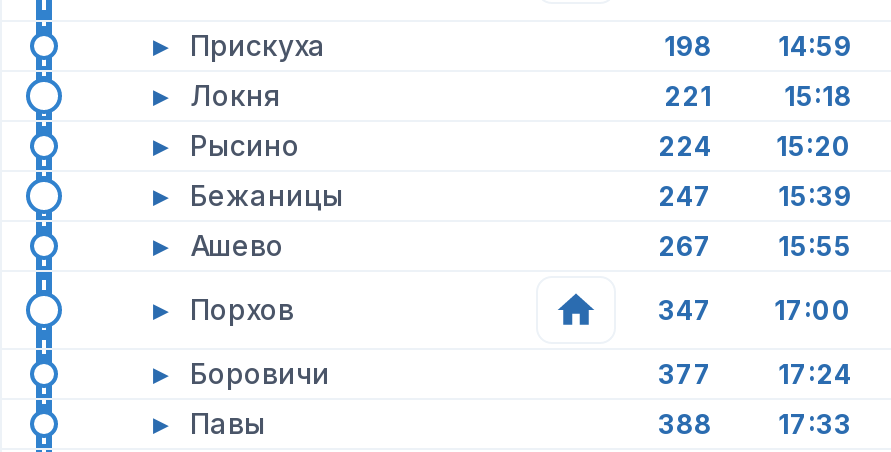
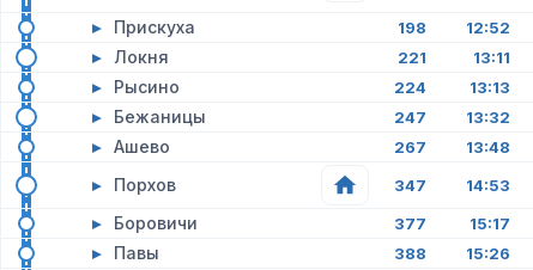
- 14:59
+ 12:52

- 15:18
+ 13:11

- 15:20
+ 13:13

- 15:39
+ 13:32

- 15:55
+ 13:48

- 17:00
+ 14:53

- 17:24
+ 15:17

- 17:33
+ 15:26
